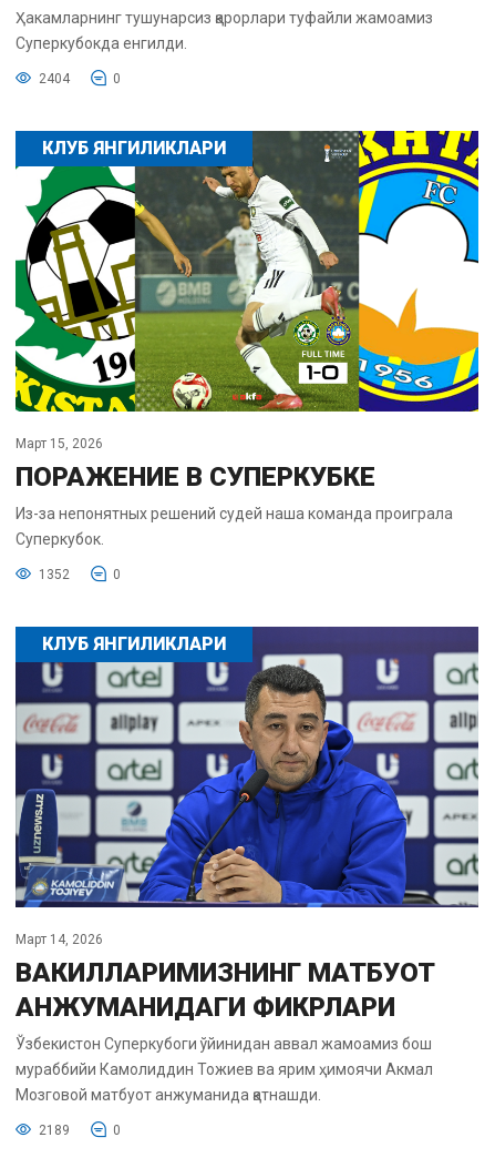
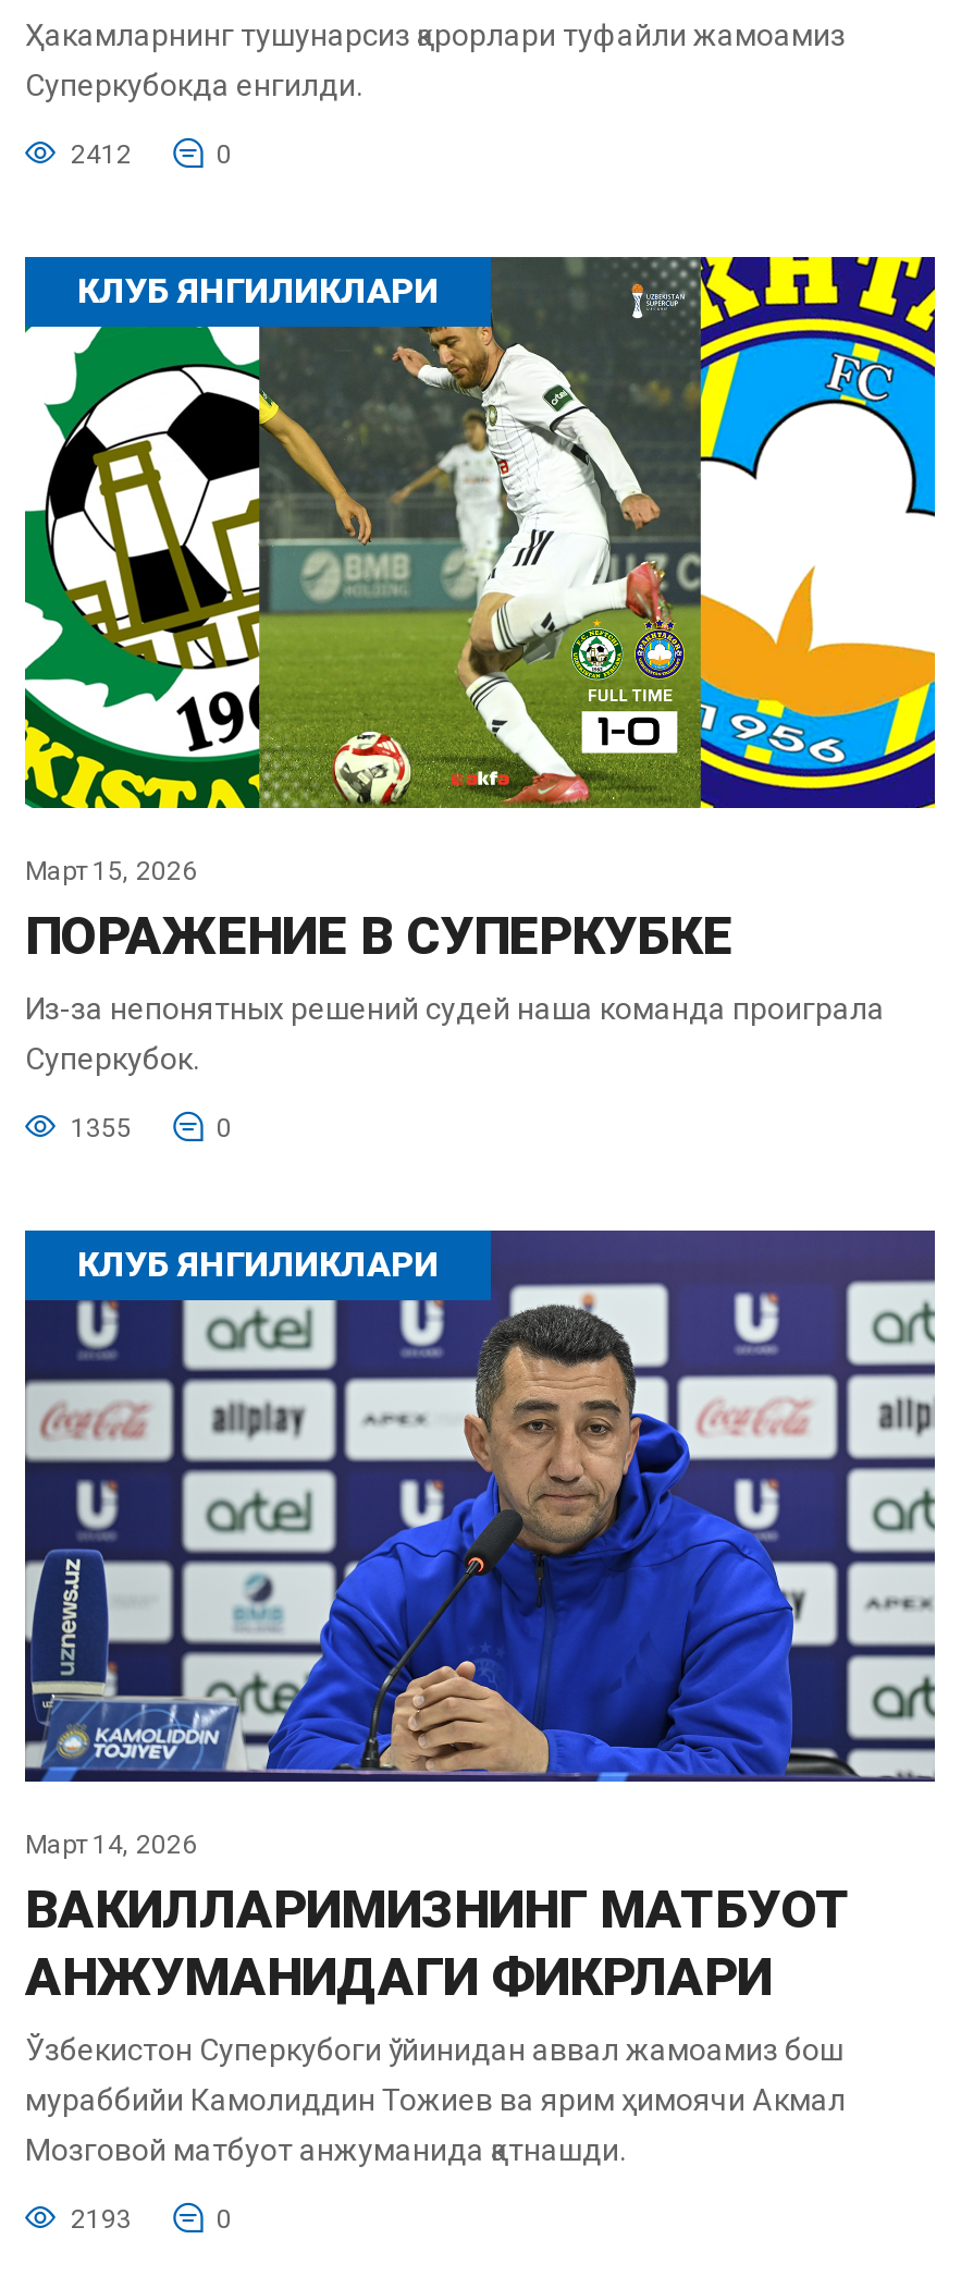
- 2404
+ 2412

- 1352
+ 1355

- 2189
+ 2193
